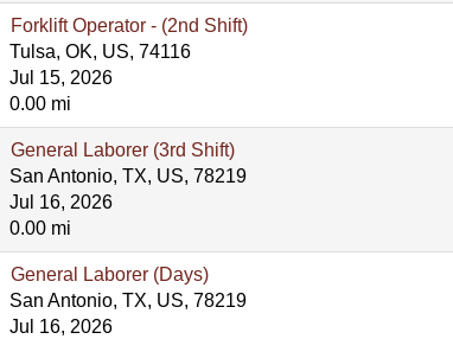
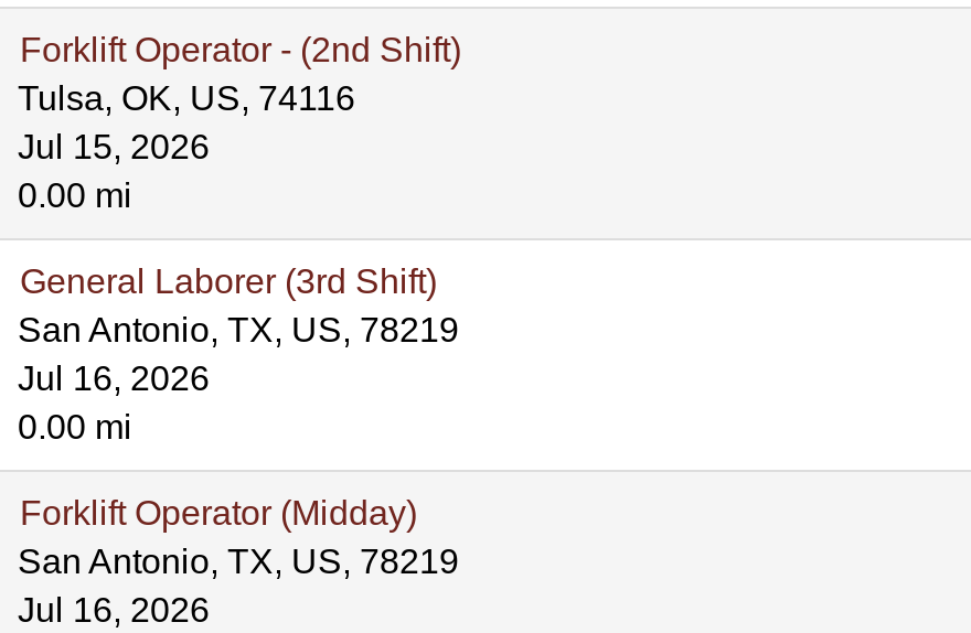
- General Laborer (Days)
+ Forklift Operator (Midday)
